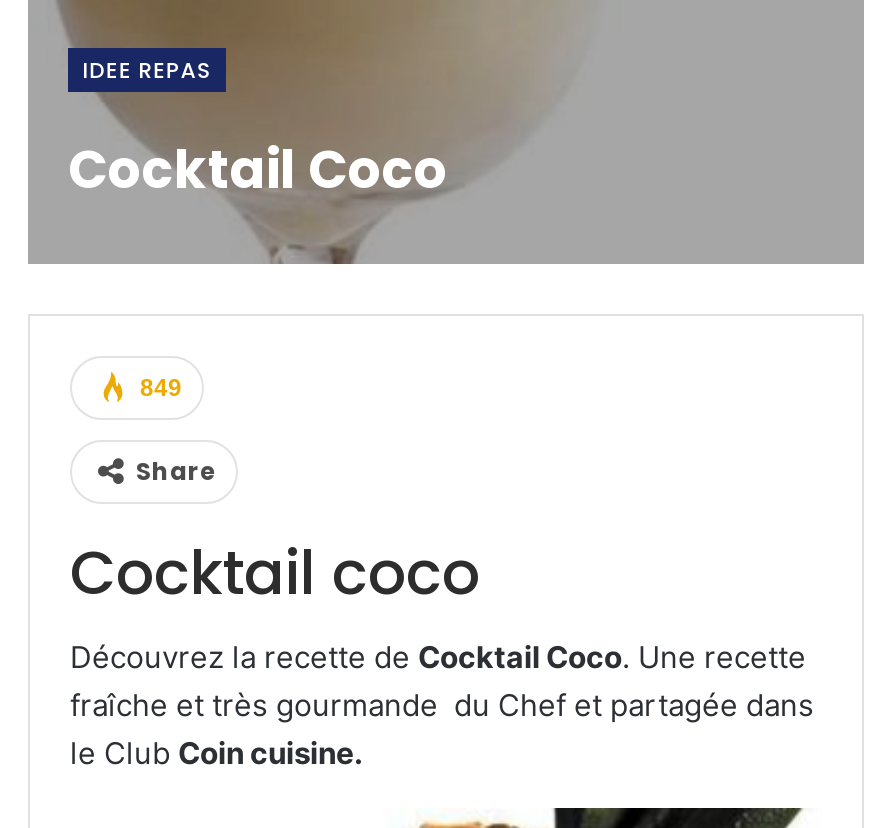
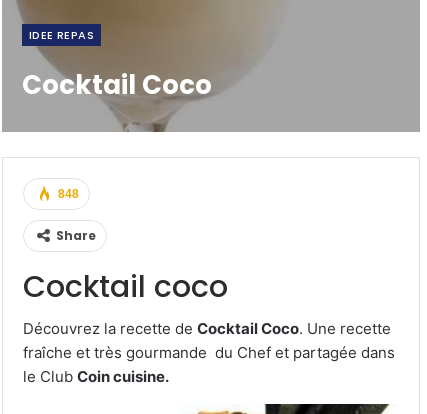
- 849
+ 848
